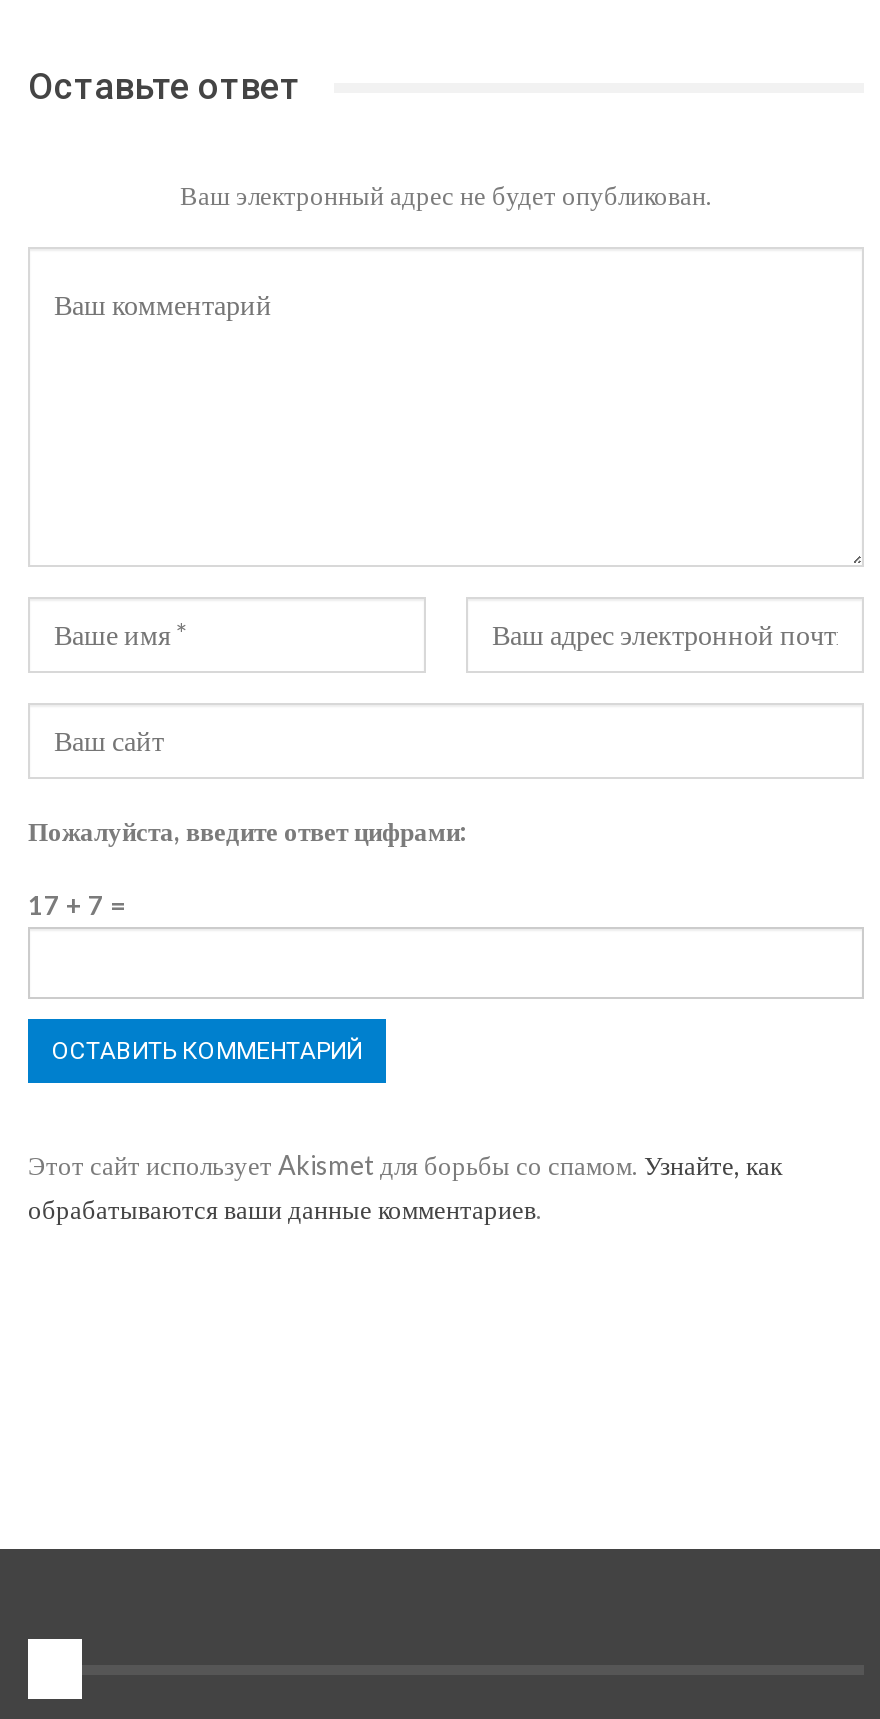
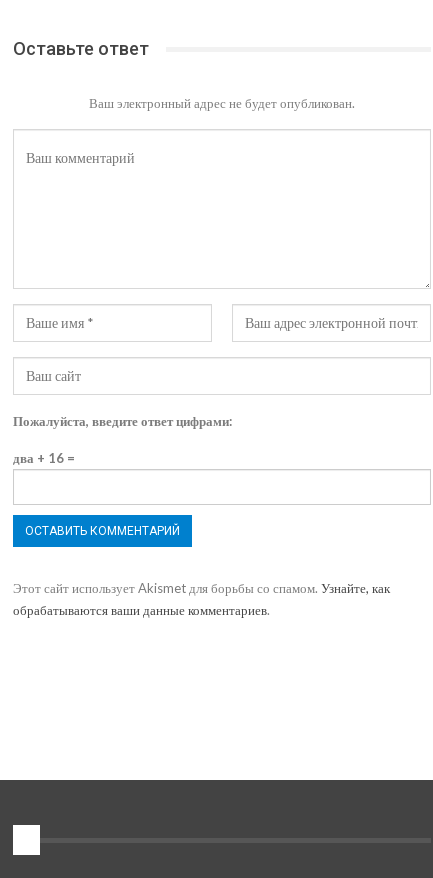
- 17 + 7 =
+ два + 16 =
